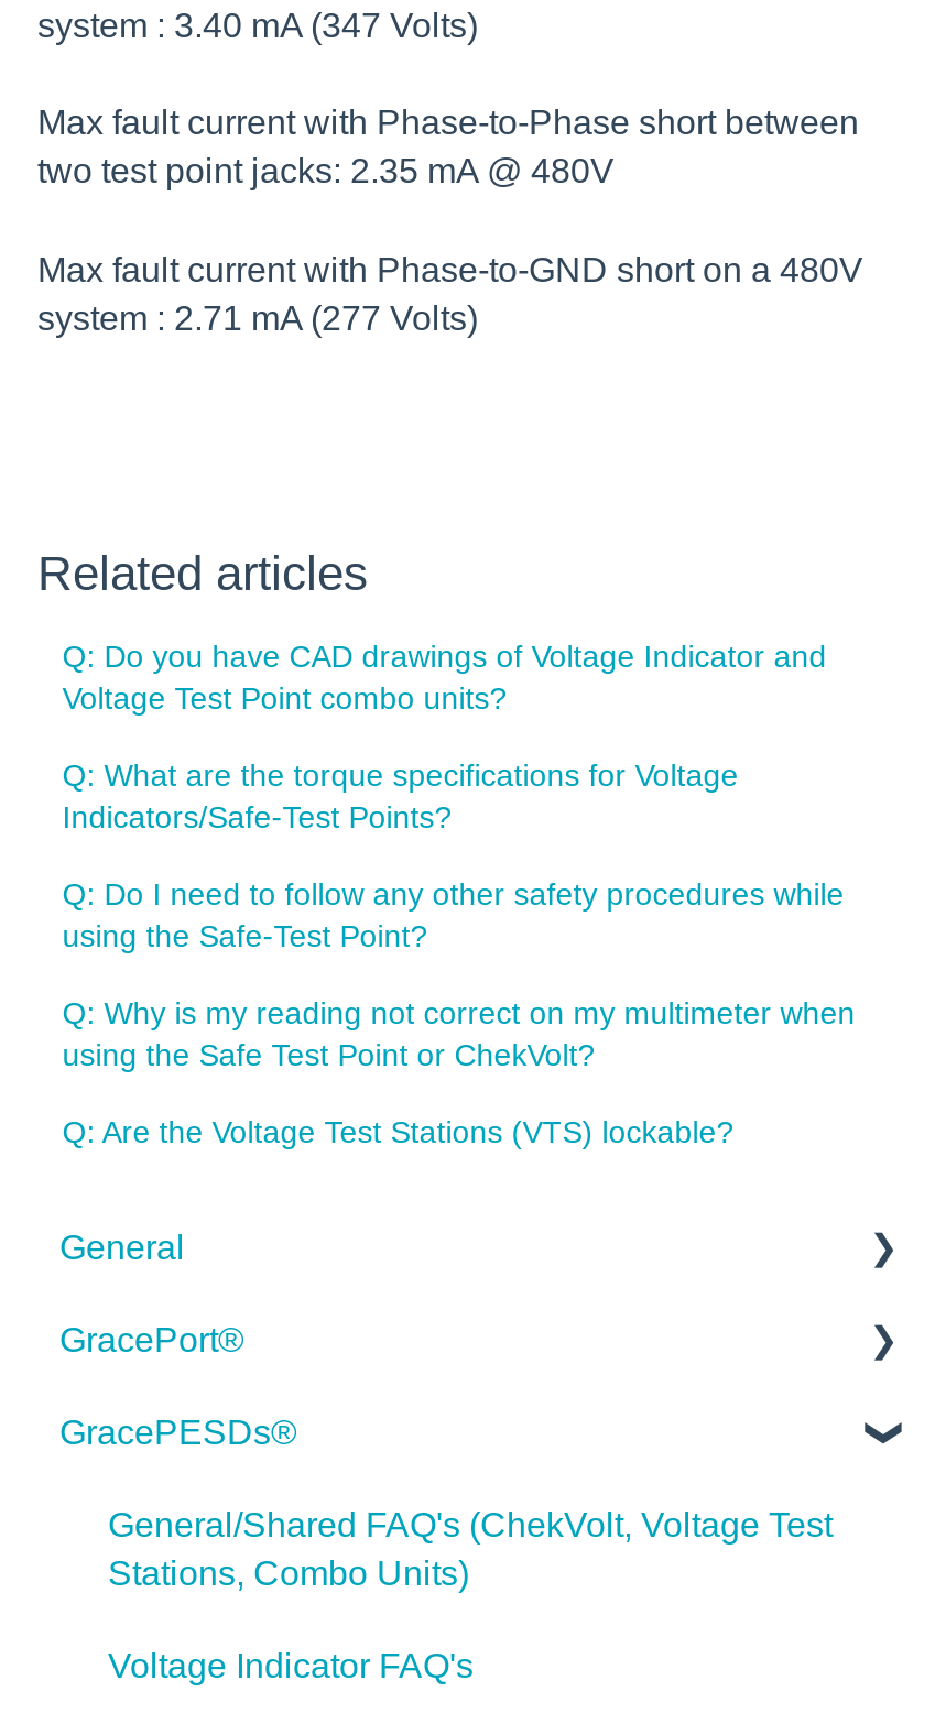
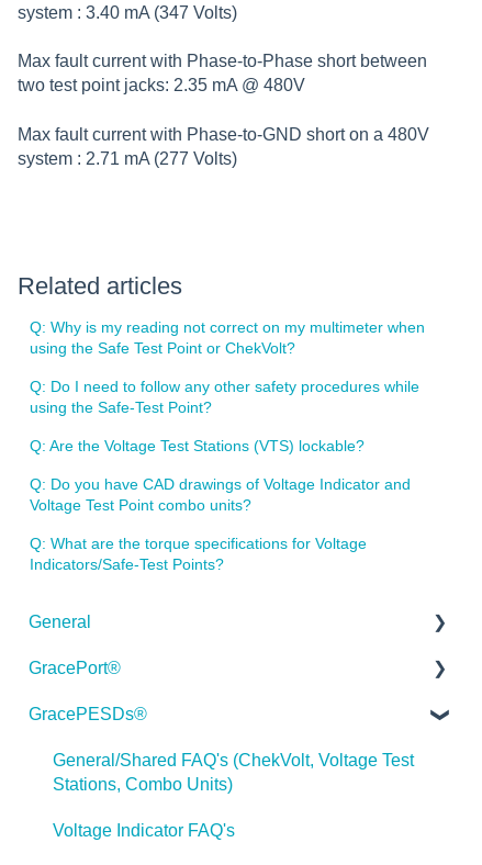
moved down: Q: Do you have CAD drawings of Voltage Indicator and | Voltage Test Point combo units? | Q: What are the torque specifications for Voltage | Indicators/Safe-Test Points?

moved up: Q: Why is my reading not correct on my multimeter when | using the Safe Test Point or ChekVolt? | Q: Do I need to follow any other safety procedures while | using the Safe-Test Point? | Q: Are the Voltage Test Stations (VTS) lockable?
